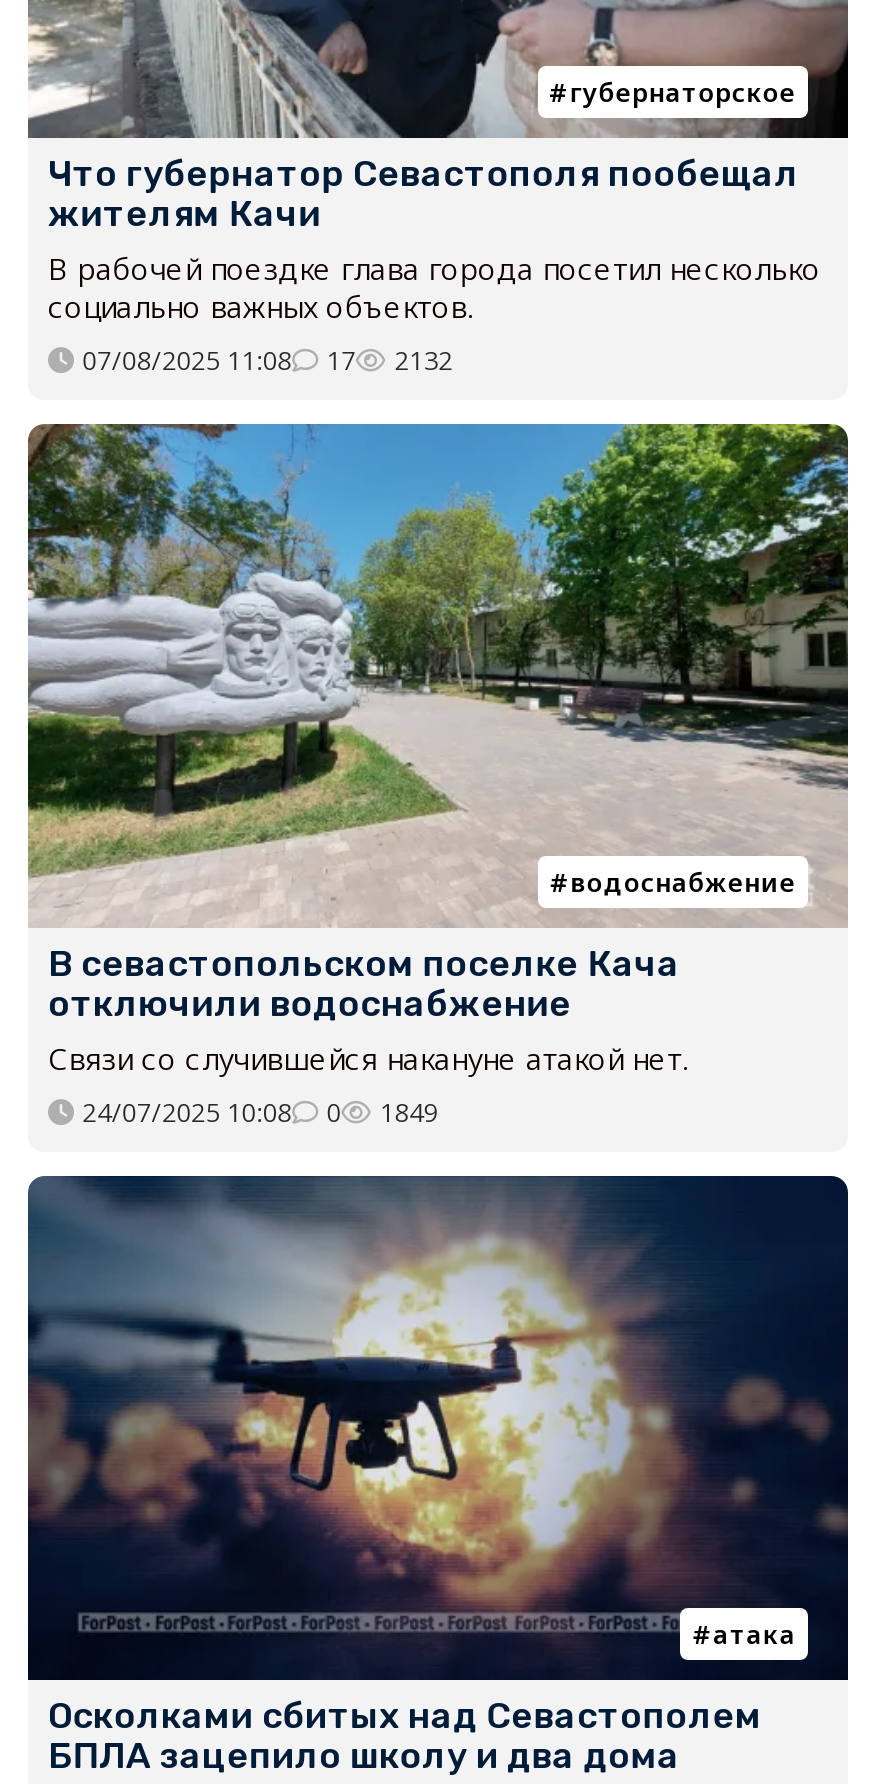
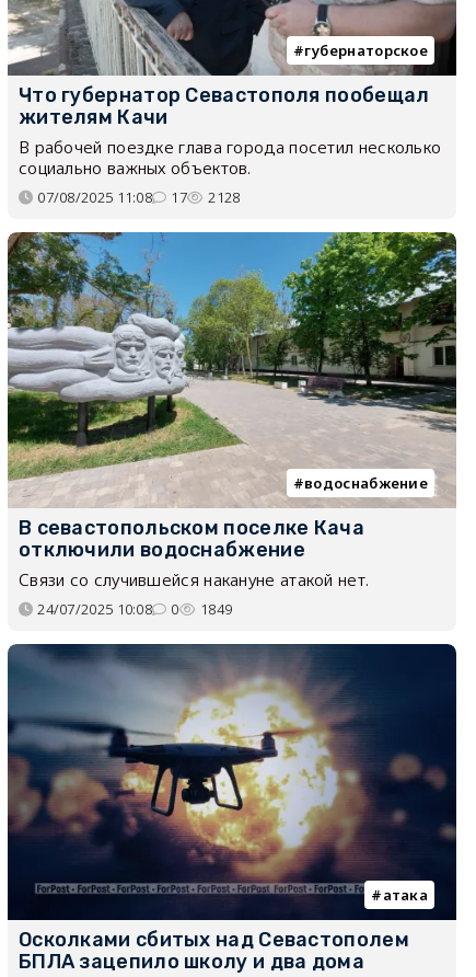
- 07/08/2025 11:08 17 2132
+ 07/08/2025 11:08 17 2128
